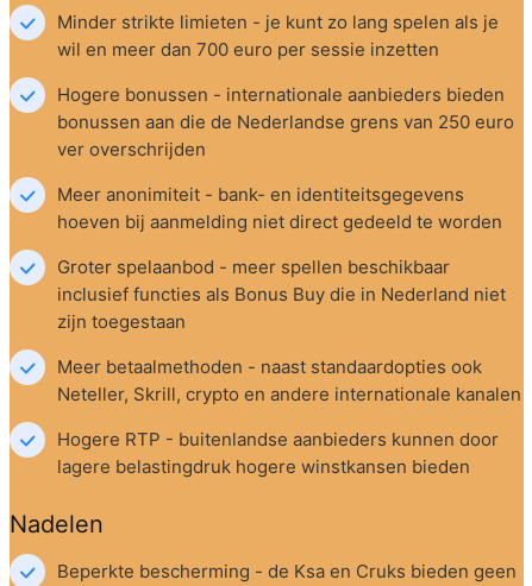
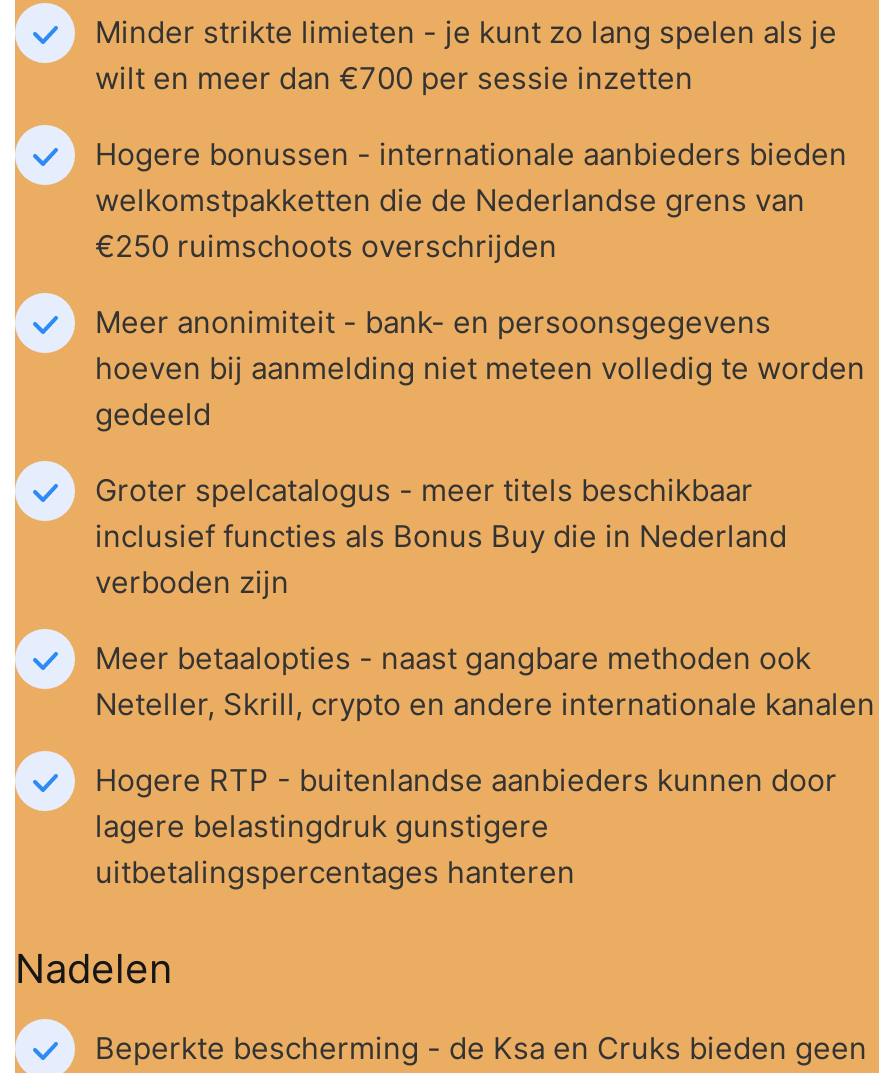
- wil en meer dan 700 euro per sessie inzetten
+ wilt en meer dan €700 per sessie inzetten

- bonussen aan die de Nederlandse grens van 250 euro
- ver overschrijden
+ welkomstpakketten die de Nederlandse grens van
+ €250 ruimschoots overschrijden

- Meer anonimiteit - bank- en identiteitsgegevens
- hoeven bij aanmelding niet direct gedeeld te worden
+ Meer anonimiteit - bank- en persoonsgegevens
+ hoeven bij aanmelding niet meteen volledig te worden
+ gedeeld

- Groter spelaanbod - meer spellen beschikbaar
- inclusief functies als Bonus Buy die in Nederland niet
- zijn toegestaan
+ Groter spelcatalogus - meer titels beschikbaar
+ inclusief functies als Bonus Buy die in Nederland
+ verboden zijn

- Meer betaalmethoden - naast standaardopties ook
+ Meer betaalopties - naast gangbare methoden ook

- lagere belastingdruk hogere winstkansen bieden
+ lagere belastingdruk gunstigere
+ uitbetalingspercentages hanteren
